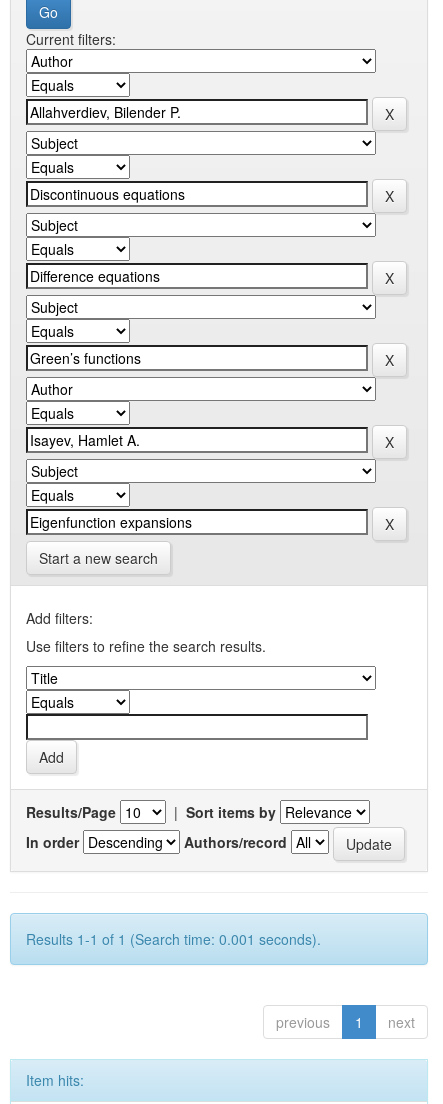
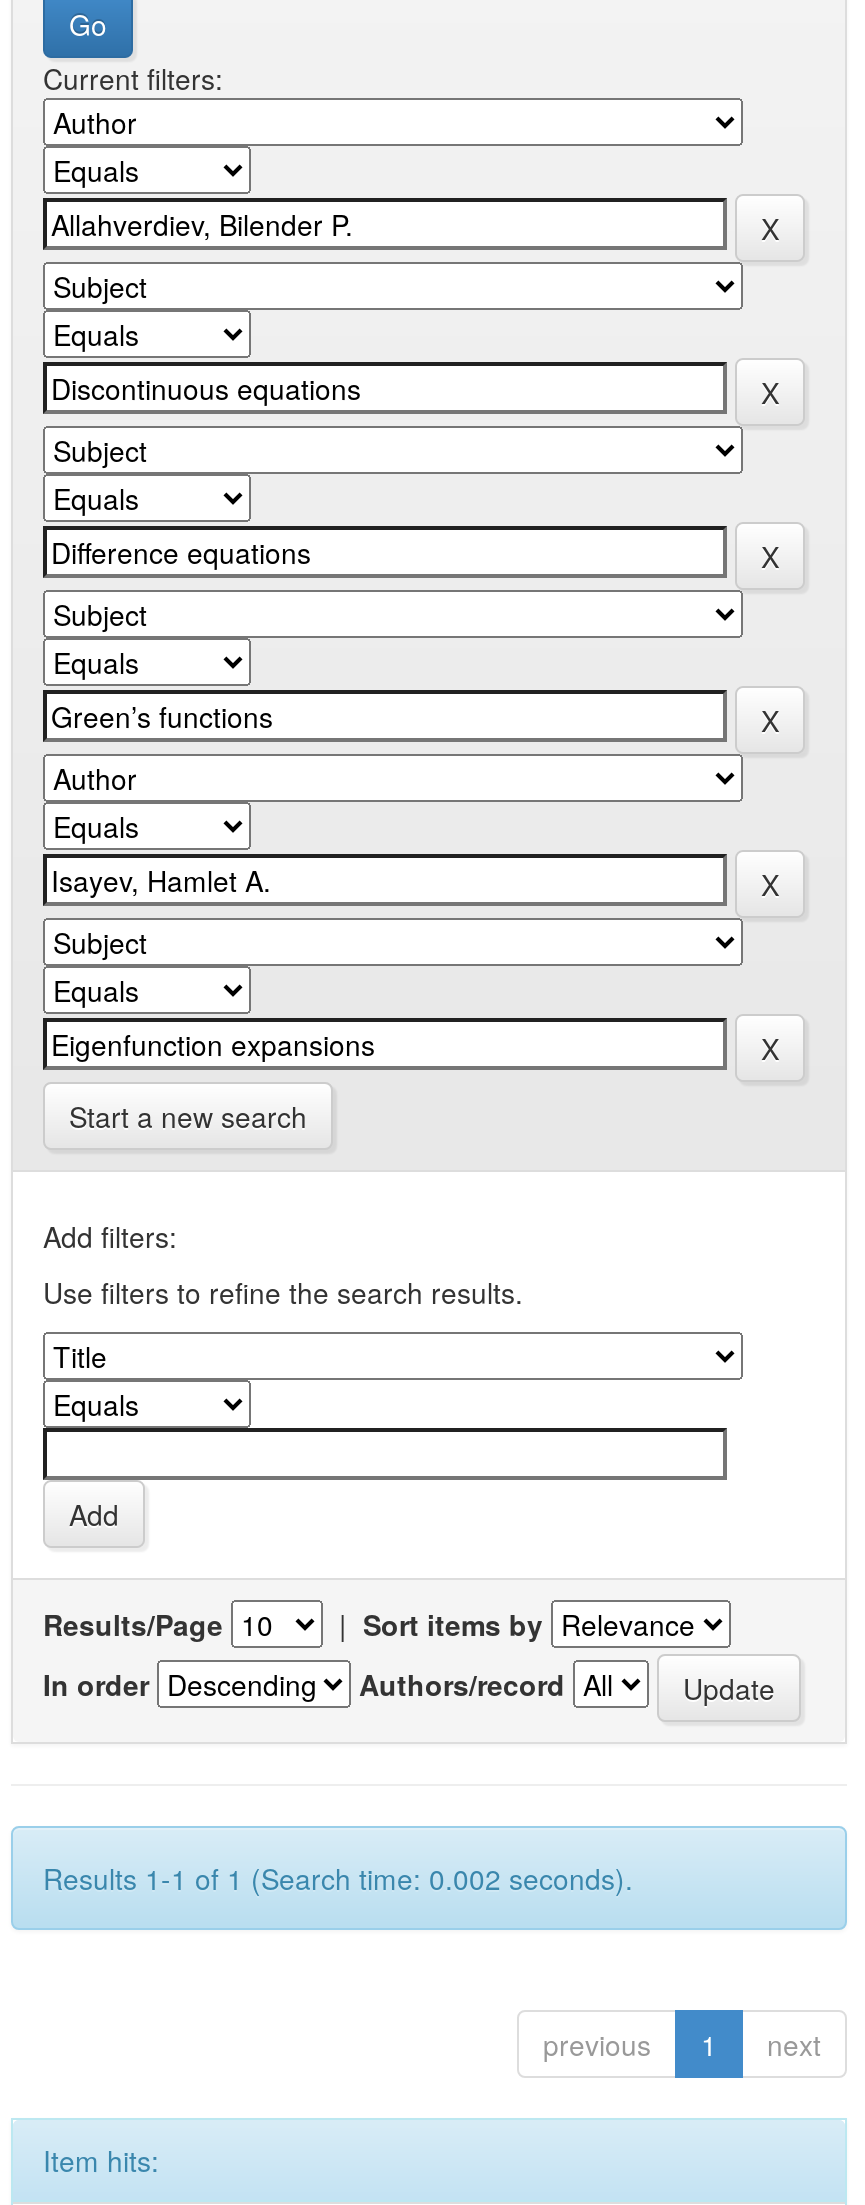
- Results 1-1 of 1 (Search time: 0.001 seconds).
+ Results 1-1 of 1 (Search time: 0.002 seconds).
